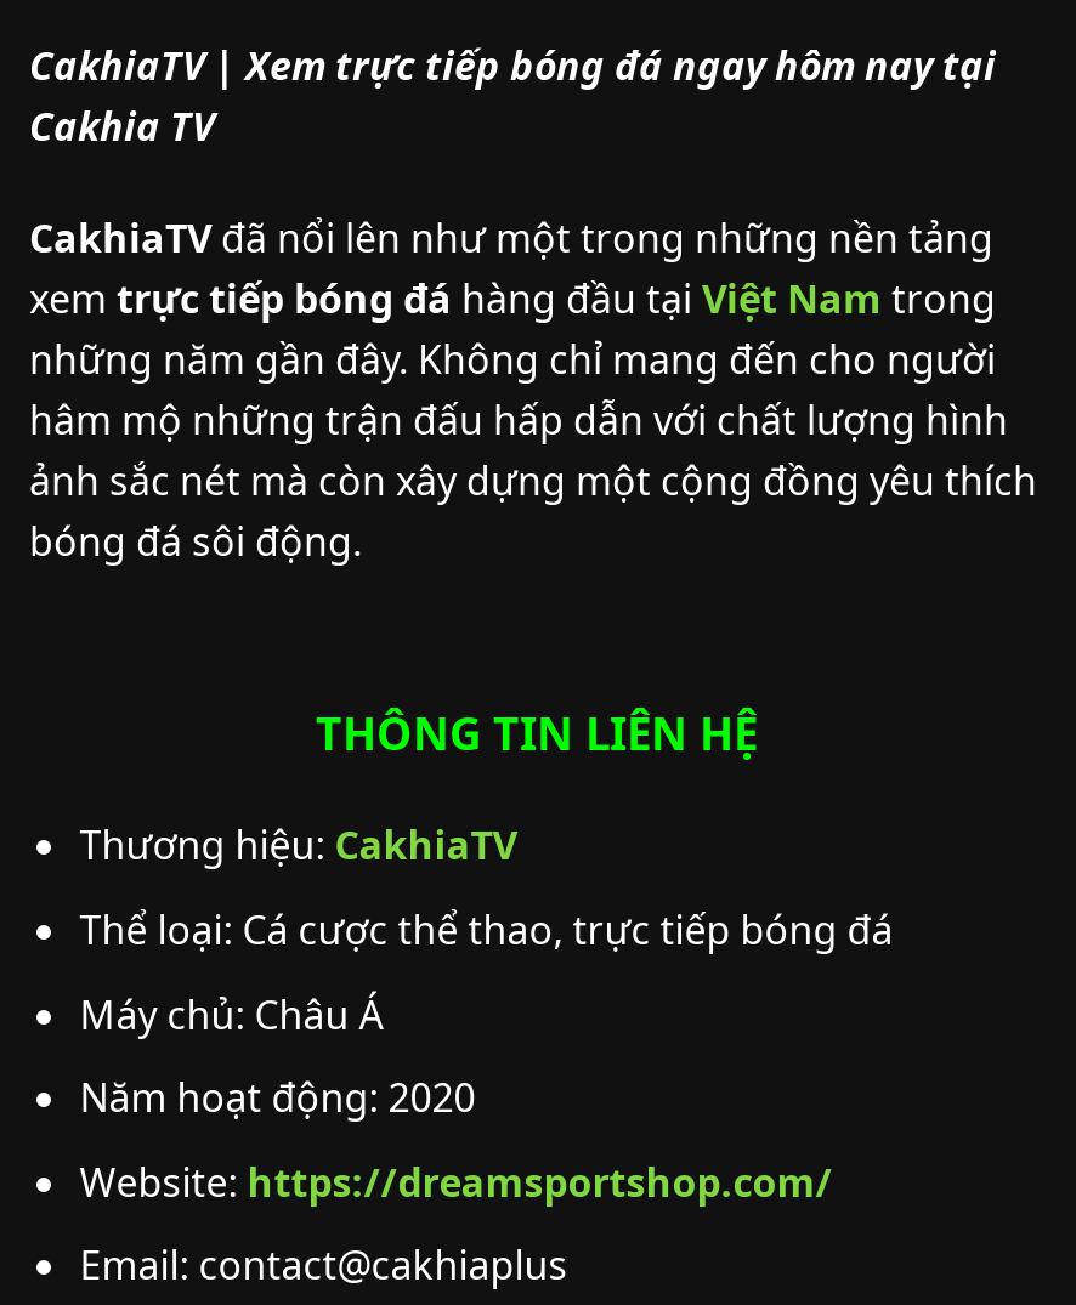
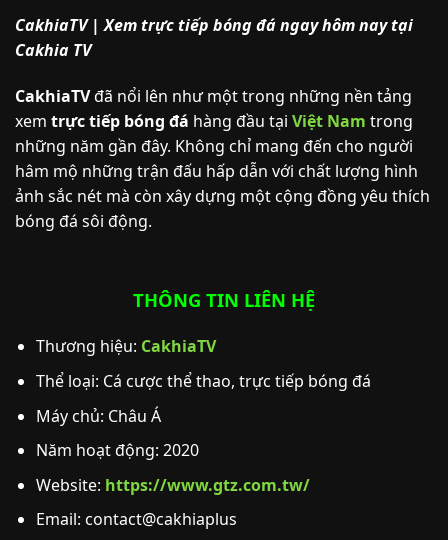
- Website: https://dreamsportshop.com/
+ Website: https://www.gtz.com.tw/
